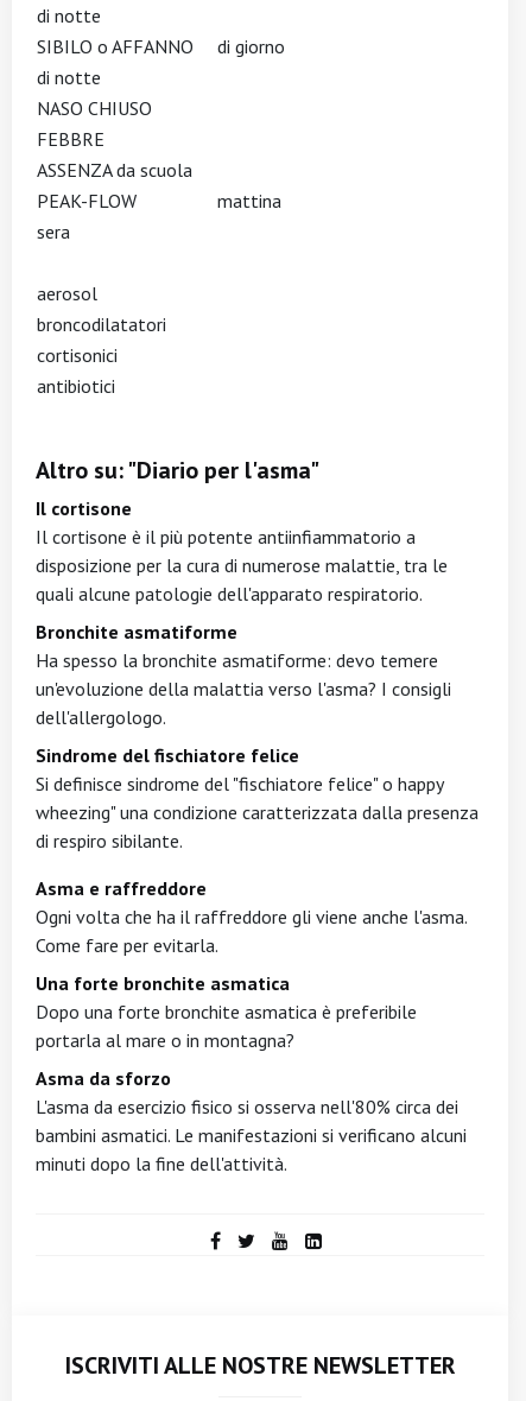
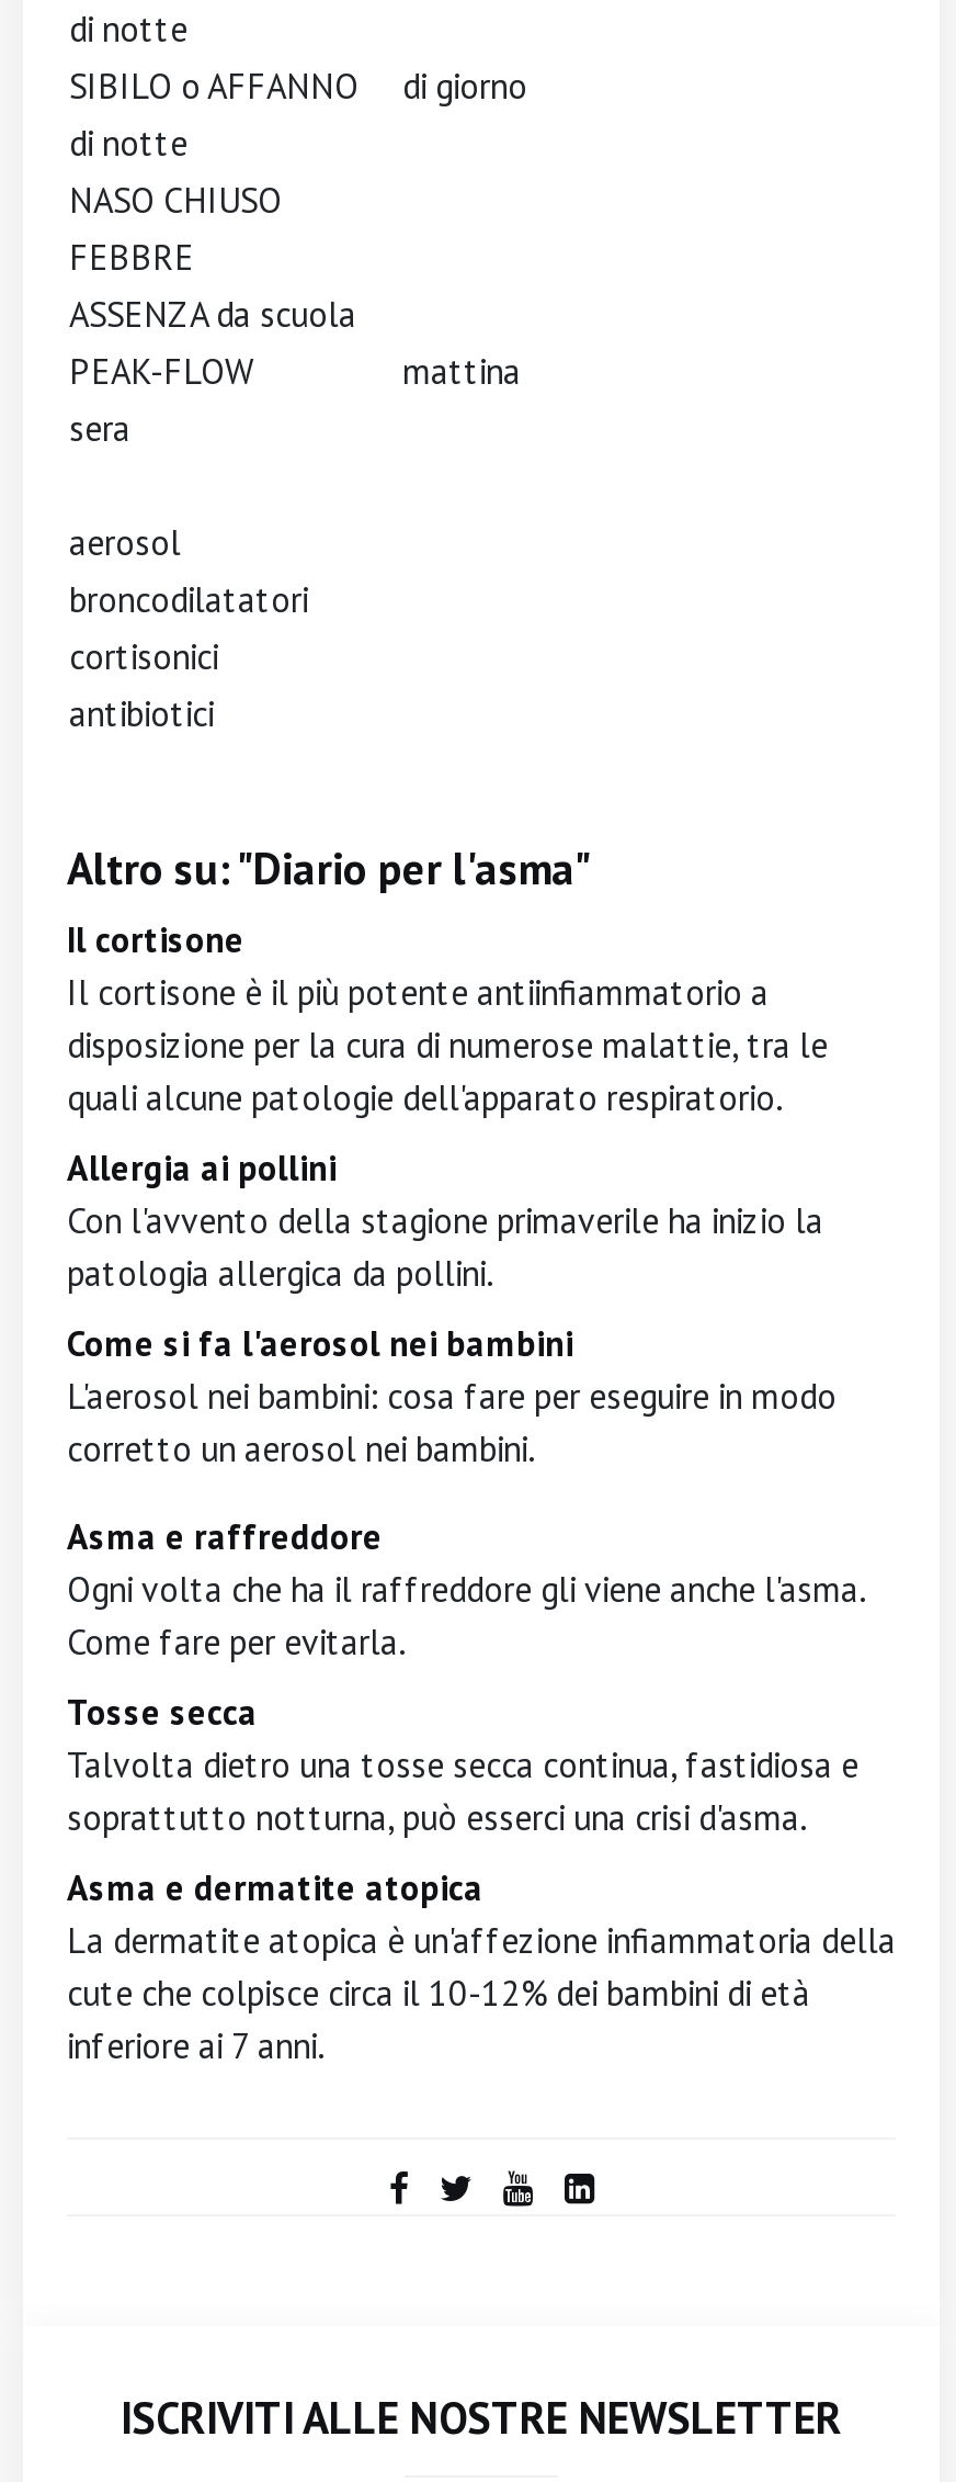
- Bronchite asmatiforme
- Ha spesso la bronchite asmatiforme: devo temere
- un'evoluzione della malattia verso l'asma? I consigli
- dell'allergologo.
+ Allergia ai pollini
+ Con l'avvento della stagione primaverile ha inizio la
+ patologia allergica da pollini.

- Sindrome del fischiatore felice
- Si definisce sindrome del "fischiatore felice" o happy
- wheezing" una condizione caratterizzata dalla presenza
- di respiro sibilante.
+ Come si fa l'aerosol nei bambini
+ L'aerosol nei bambini: cosa fare per eseguire in modo
+ corretto un aerosol nei bambini.

- Una forte bronchite asmatica
- Dopo una forte bronchite asmatica è preferibile
- portarla al mare o in montagna?
+ Tosse secca
+ Talvolta dietro una tosse secca continua, fastidiosa e
+ soprattutto notturna, può esserci una crisi d'asma.

- Asma da sforzo
- L'asma da esercizio fisico si osserva nell'80% circa dei
- bambini asmatici. Le manifestazioni si verificano alcuni
- minuti dopo la fine dell'attività.
+ Asma e dermatite atopica
+ La dermatite atopica è un'affezione infiammatoria della
+ cute che colpisce circa il 10-12% dei bambini di età
+ inferiore ai 7 anni.
